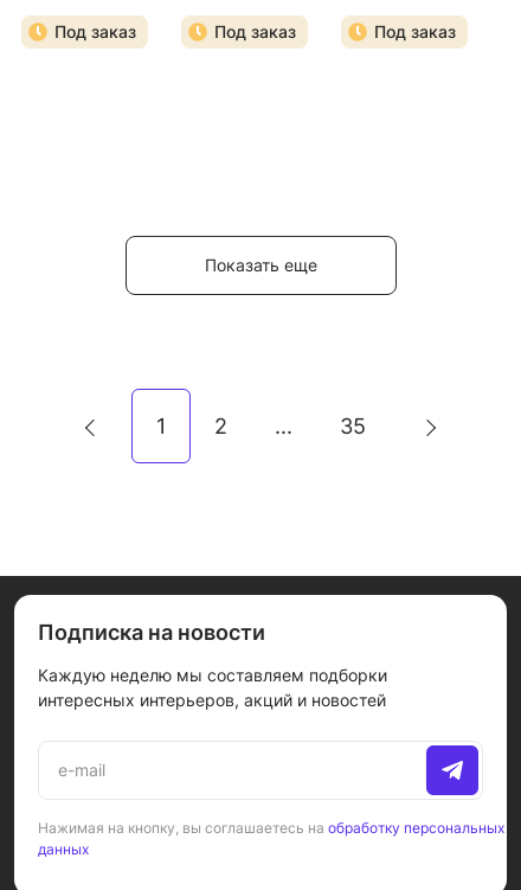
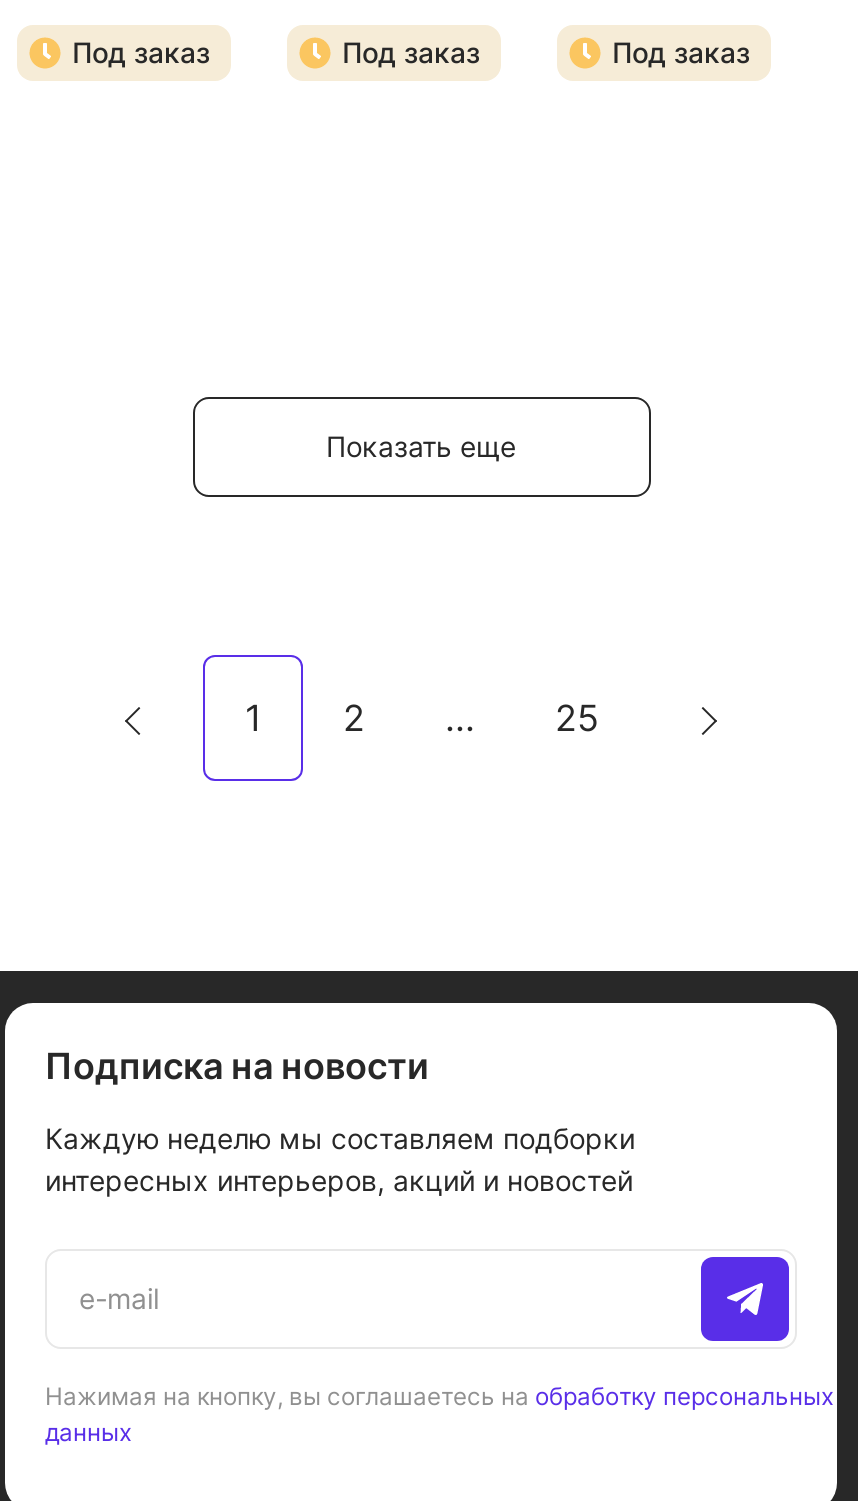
- 35
+ 25
